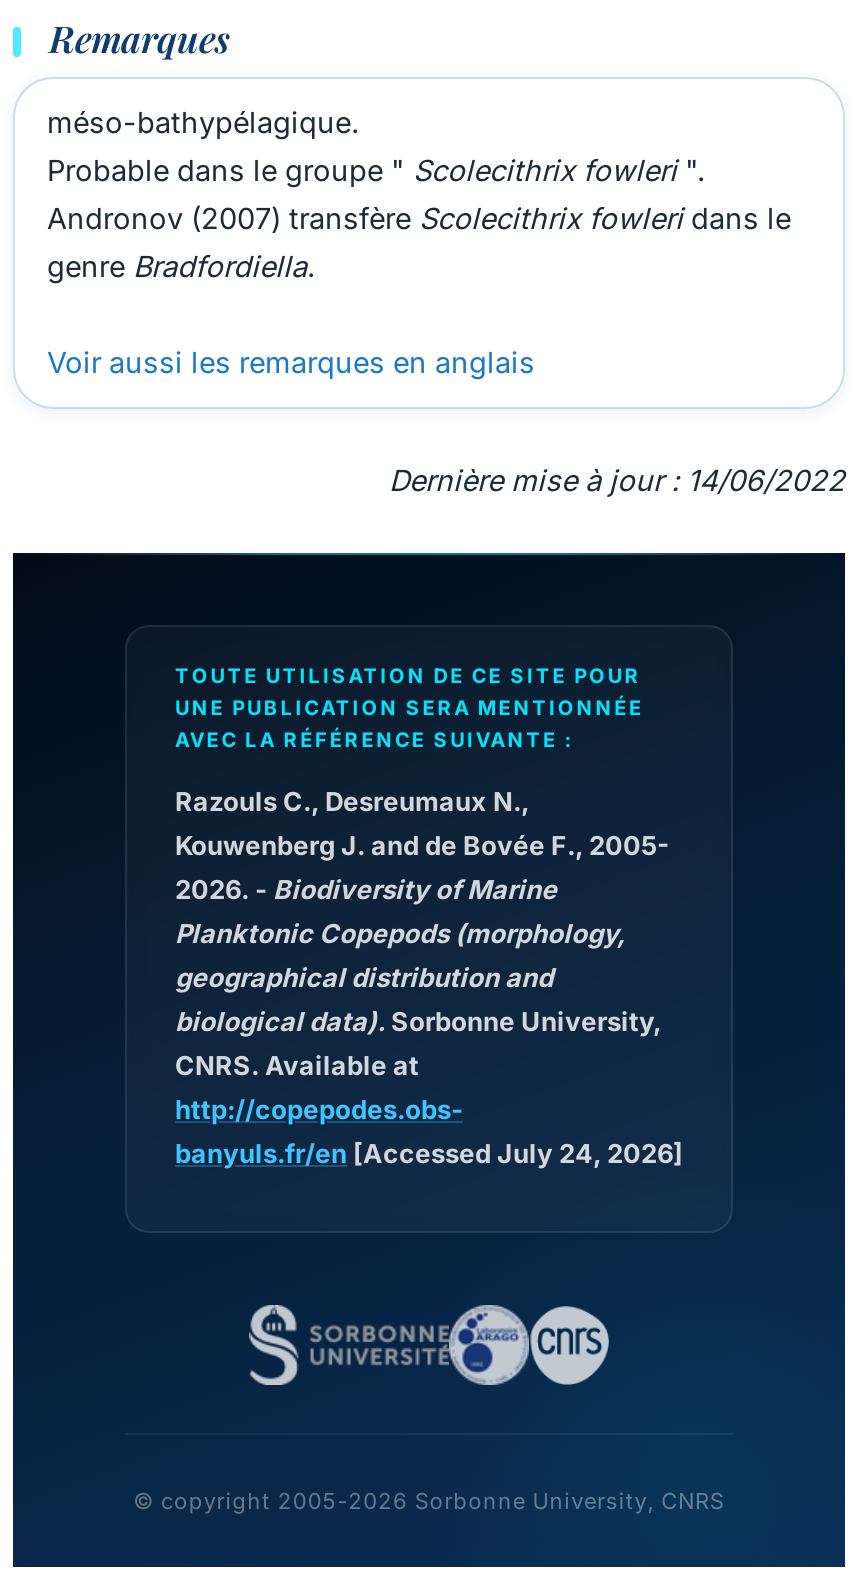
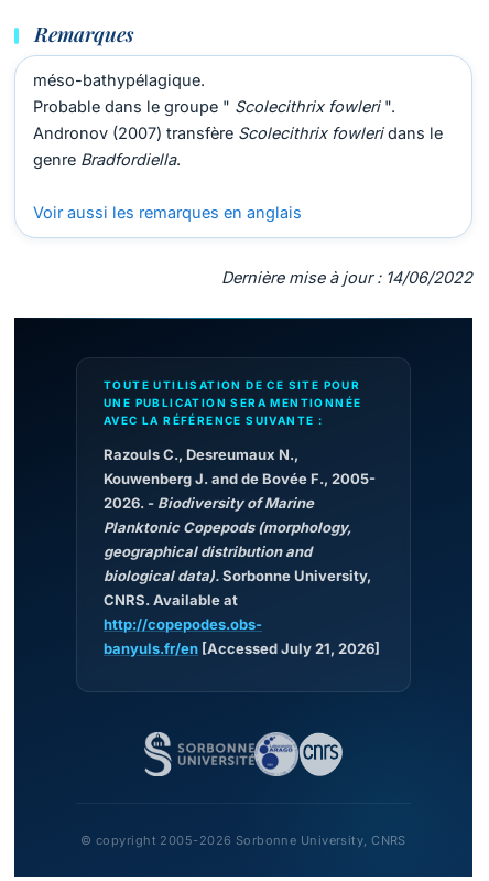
- banyuls.fr/en [Accessed July 24, 2026]
+ banyuls.fr/en [Accessed July 21, 2026]
